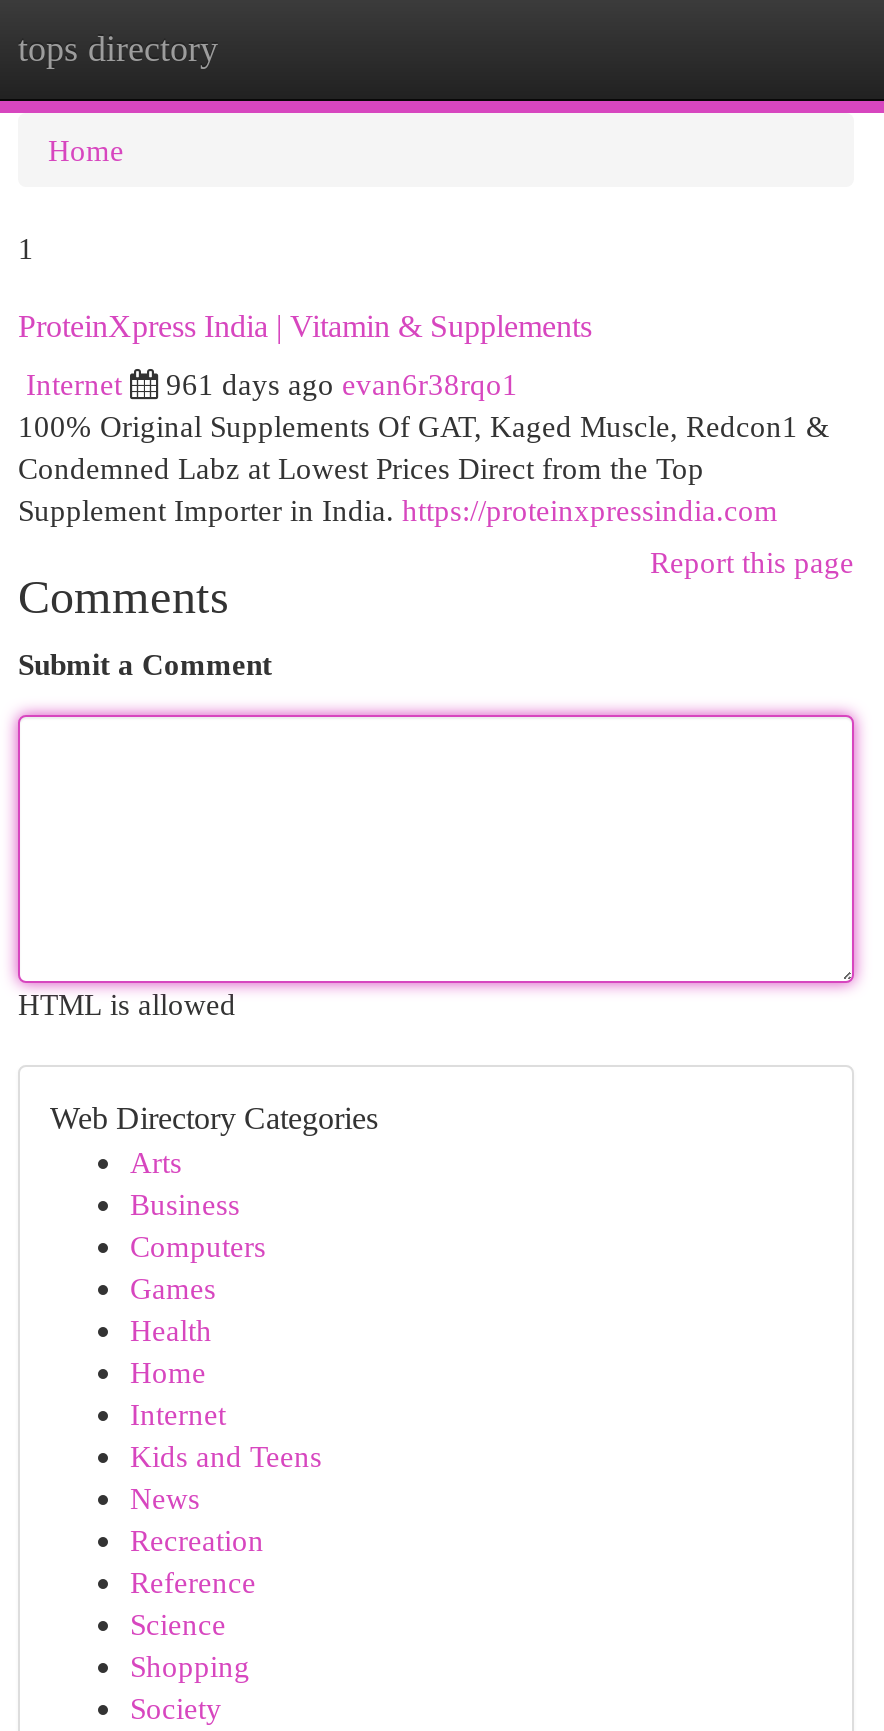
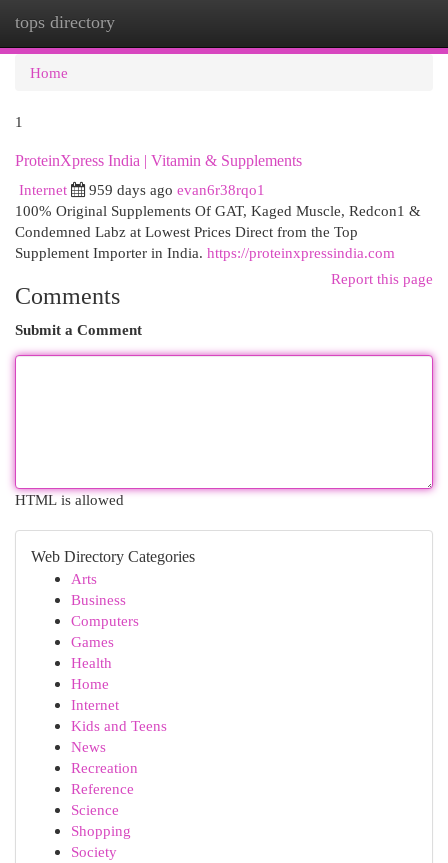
- 961 days ago evan6r38rqo1
+ 959 days ago evan6r38rqo1
